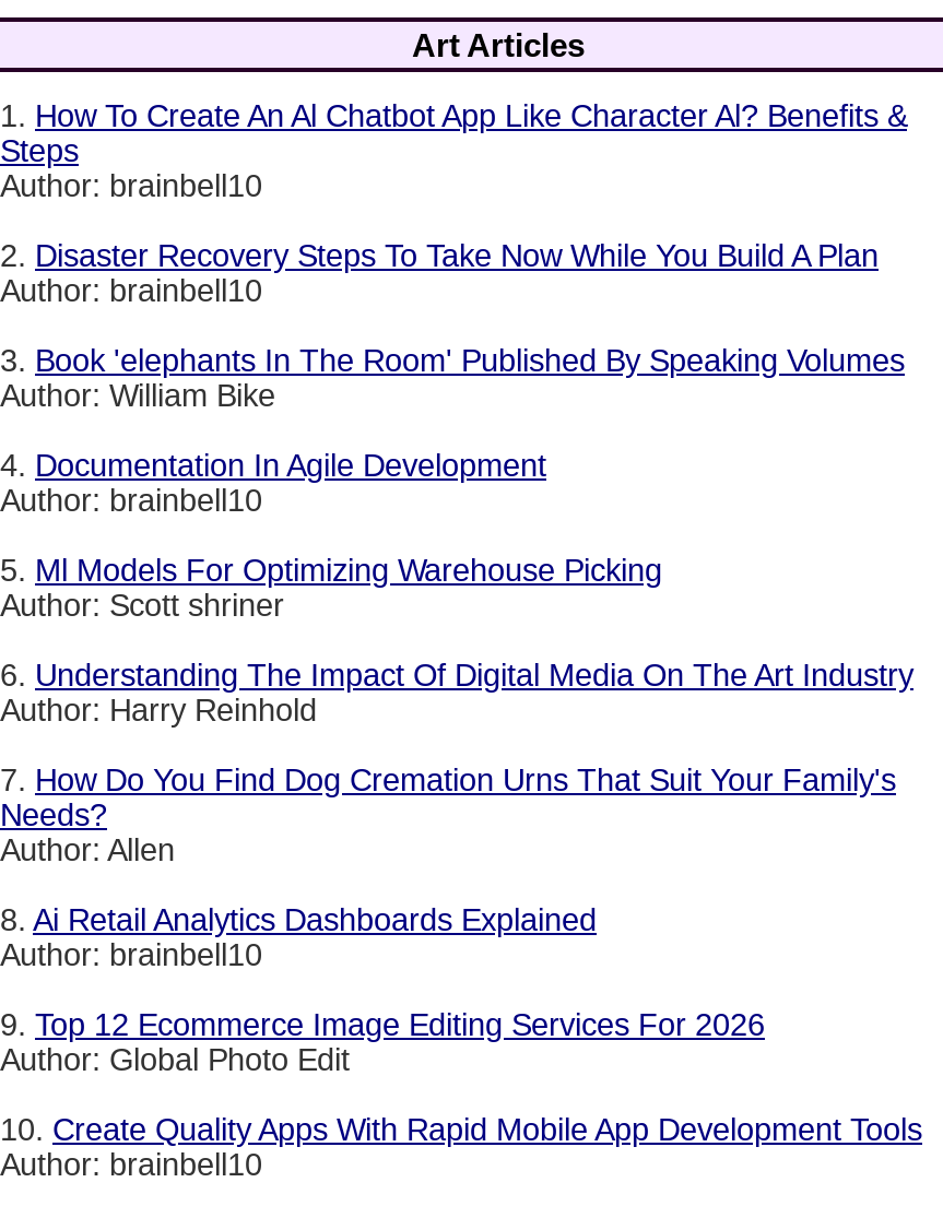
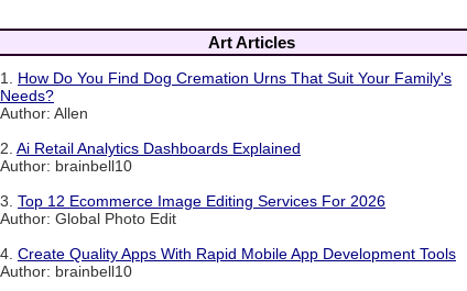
- 1. How To Create An Al Chatbot App Like Character Al? Benefits &
- Steps
- Author: brainbell10
- 2. Disaster Recovery Steps To Take Now While You Build A Plan
- Author: brainbell10
- 3. Book 'elephants In The Room' Published By Speaking Volumes
- Author: William Bike
- 4. Documentation In Agile Development
- Author: brainbell10
- 5. Ml Models For Optimizing Warehouse Picking
- Author: Scott shriner
- 6. Understanding The Impact Of Digital Media On The Art Industry
- Author: Harry Reinhold
- 7. How Do You Find Dog Cremation Urns That Suit Your Family's
+ 1. How Do You Find Dog Cremation Urns That Suit Your Family's

- 8. Ai Retail Analytics Dashboards Explained
+ 2. Ai Retail Analytics Dashboards Explained

- 9. Top 12 Ecommerce Image Editing Services For 2026
+ 3. Top 12 Ecommerce Image Editing Services For 2026

- 10. Create Quality Apps With Rapid Mobile App Development Tools
+ 4. Create Quality Apps With Rapid Mobile App Development Tools
